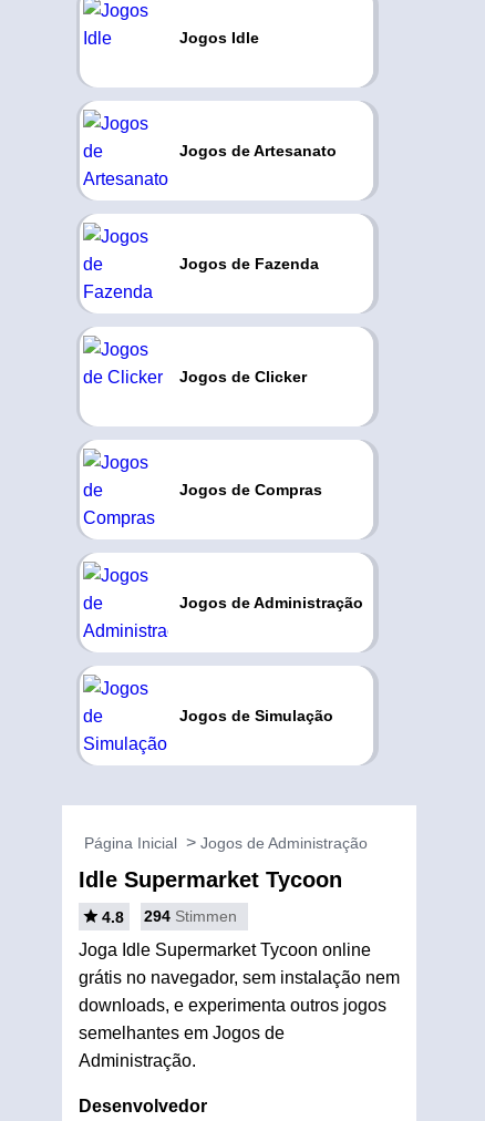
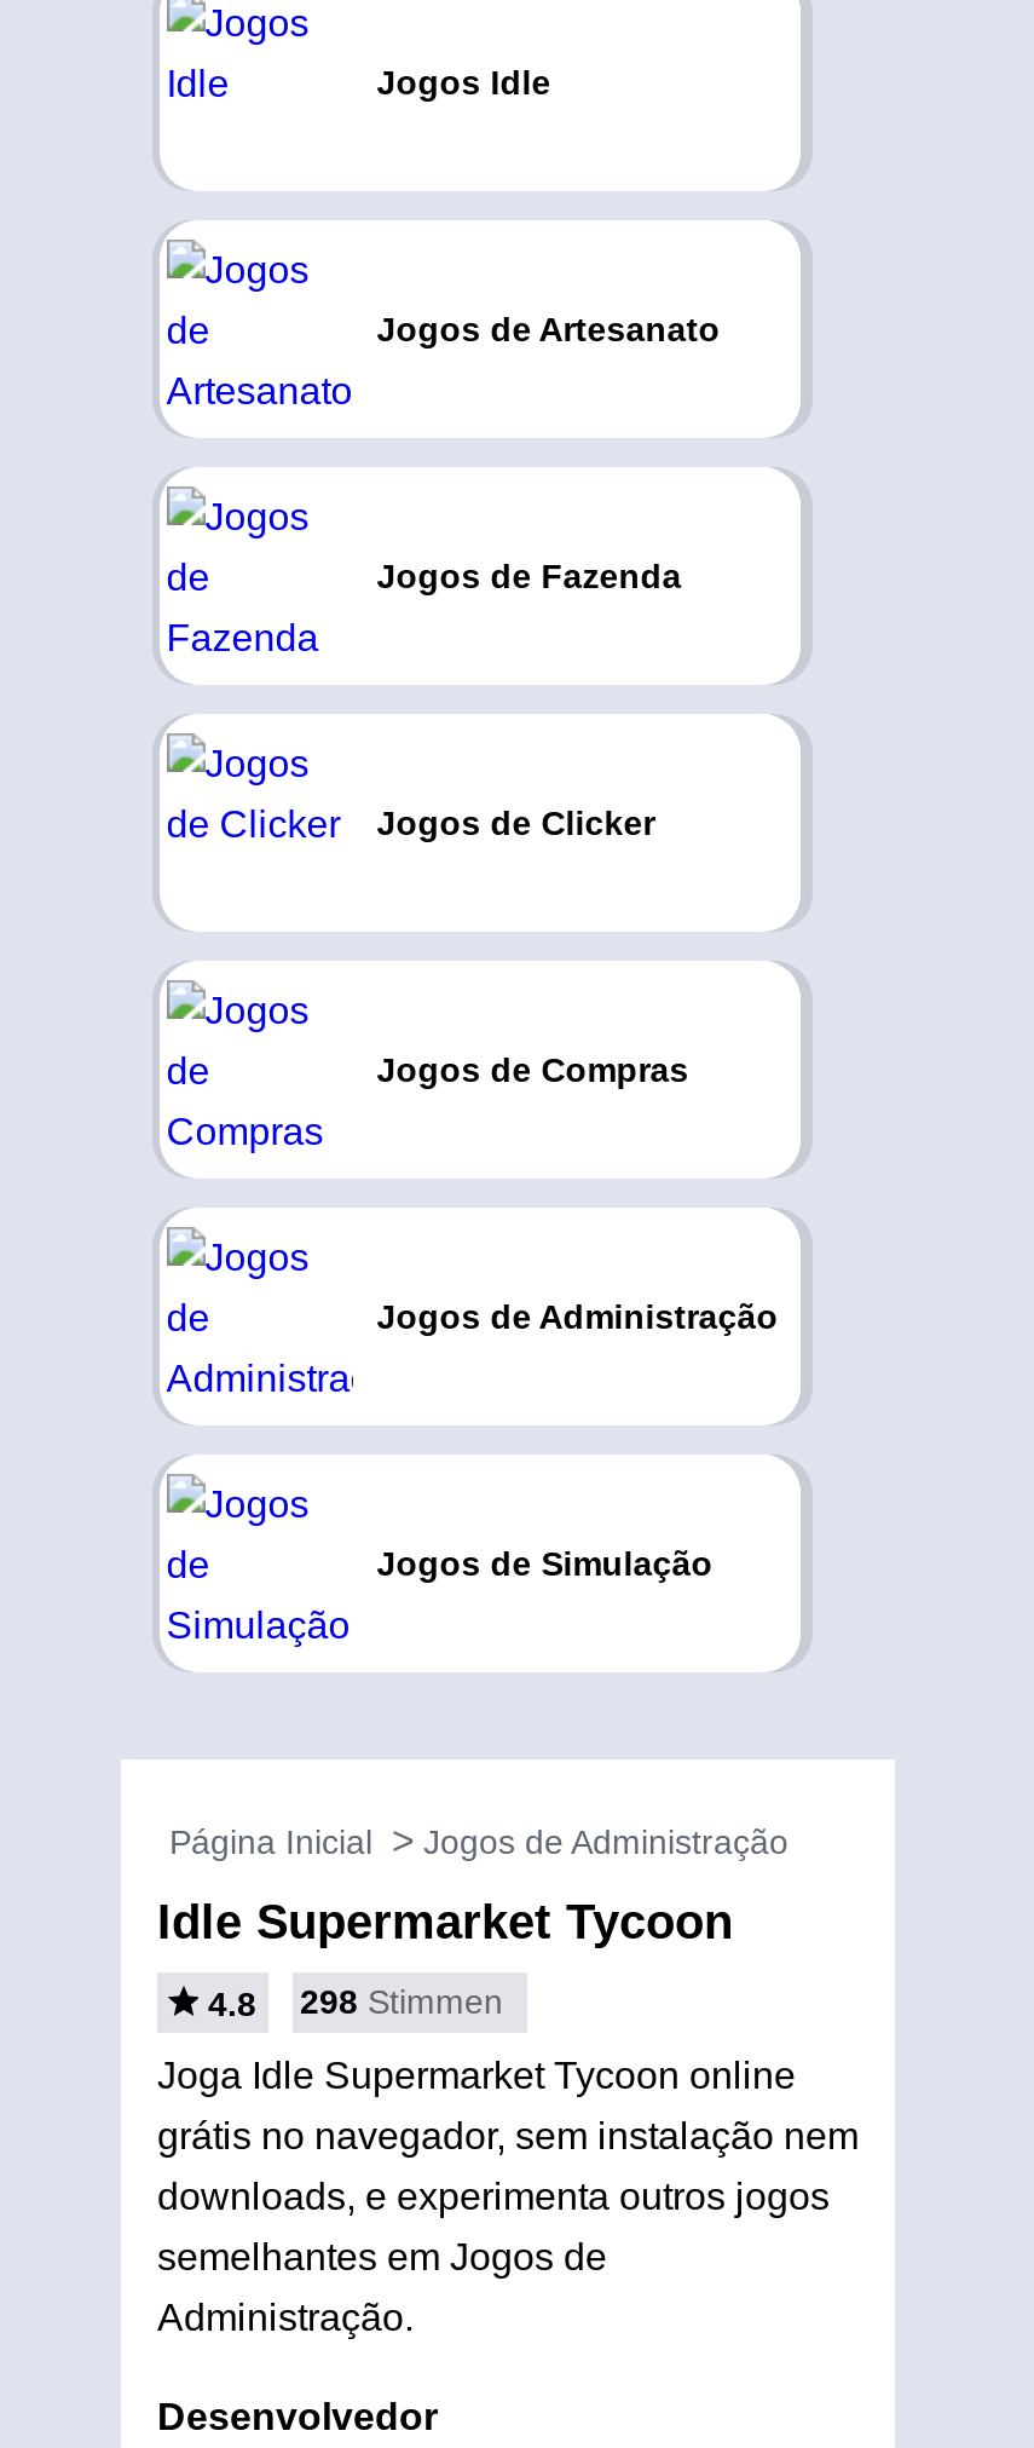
- 4.8 294 Stimmen
+ 4.8 298 Stimmen
